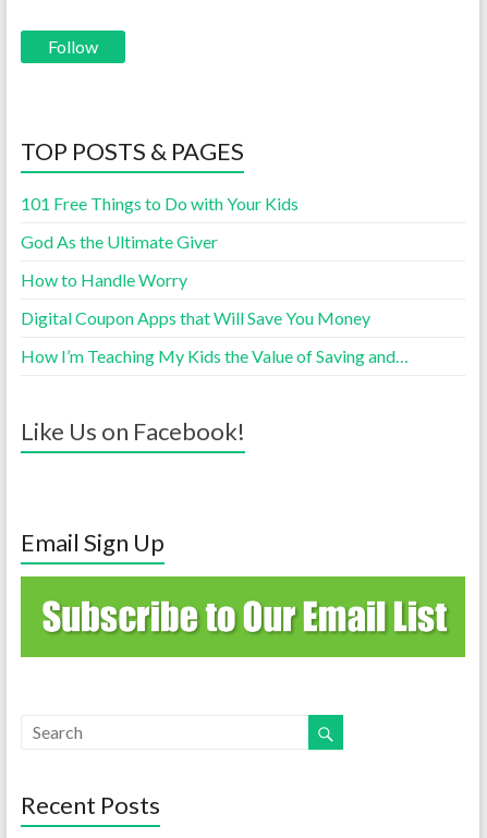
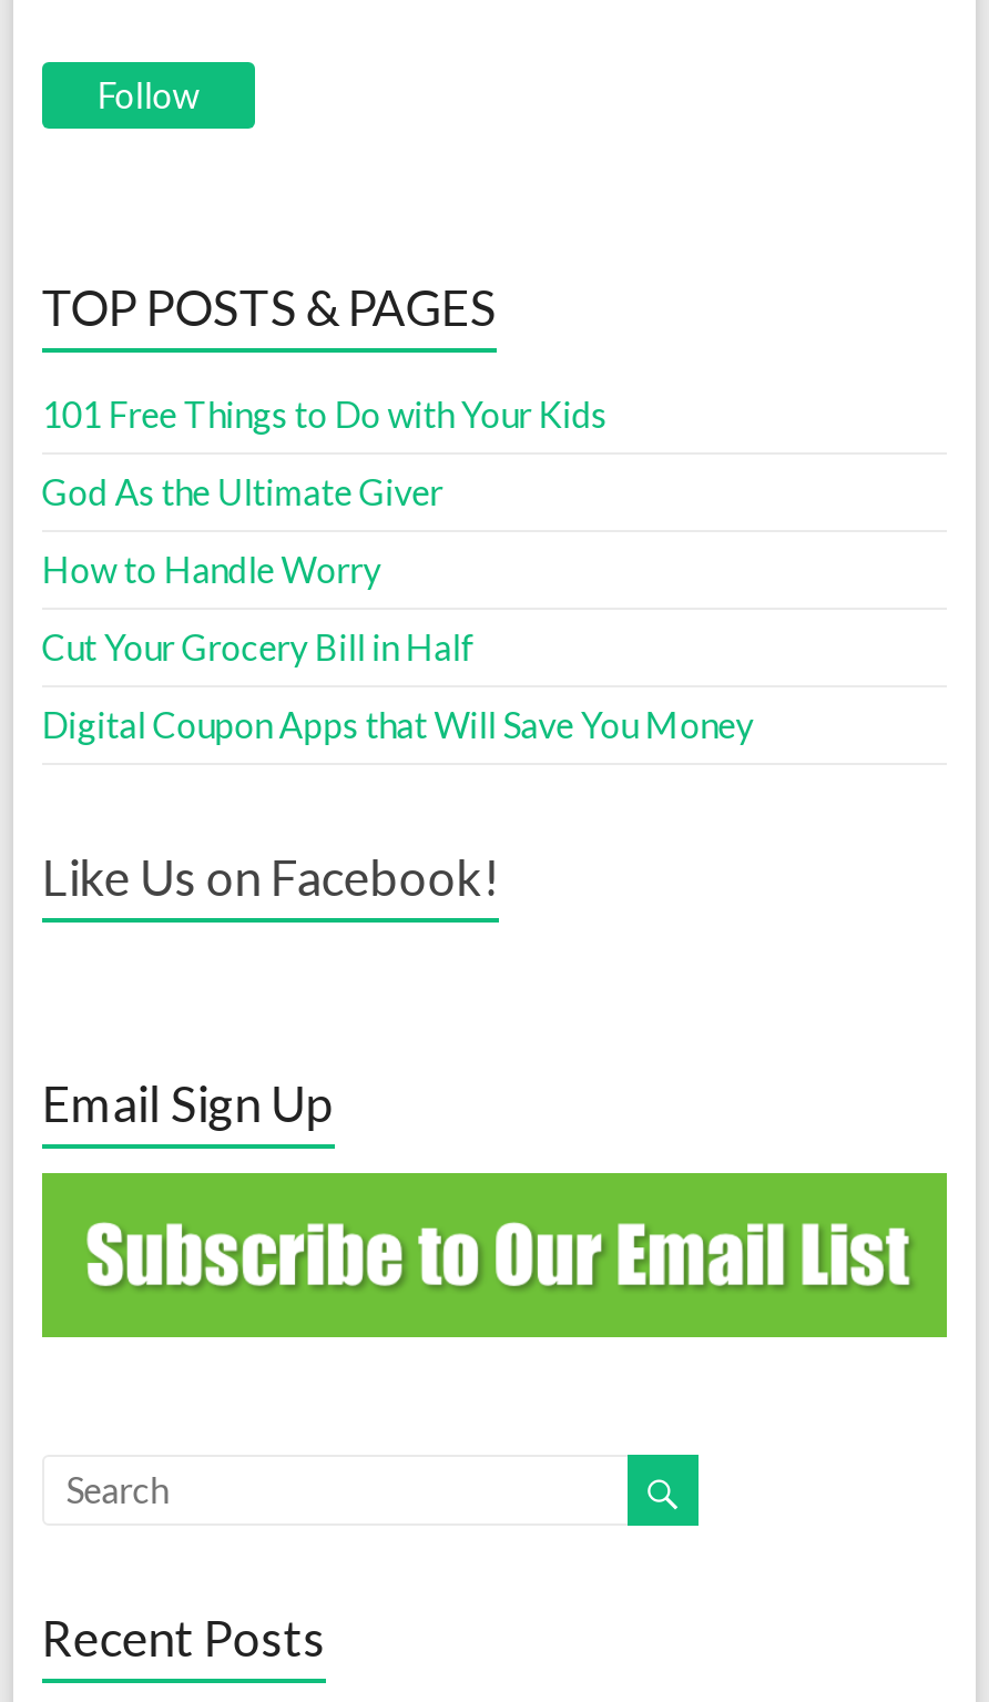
+ Cut Your Grocery Bill in Half

moved down: Digital Coupon Apps that Will Save You Money

- How I’m Teaching My Kids the Value of Saving and…
